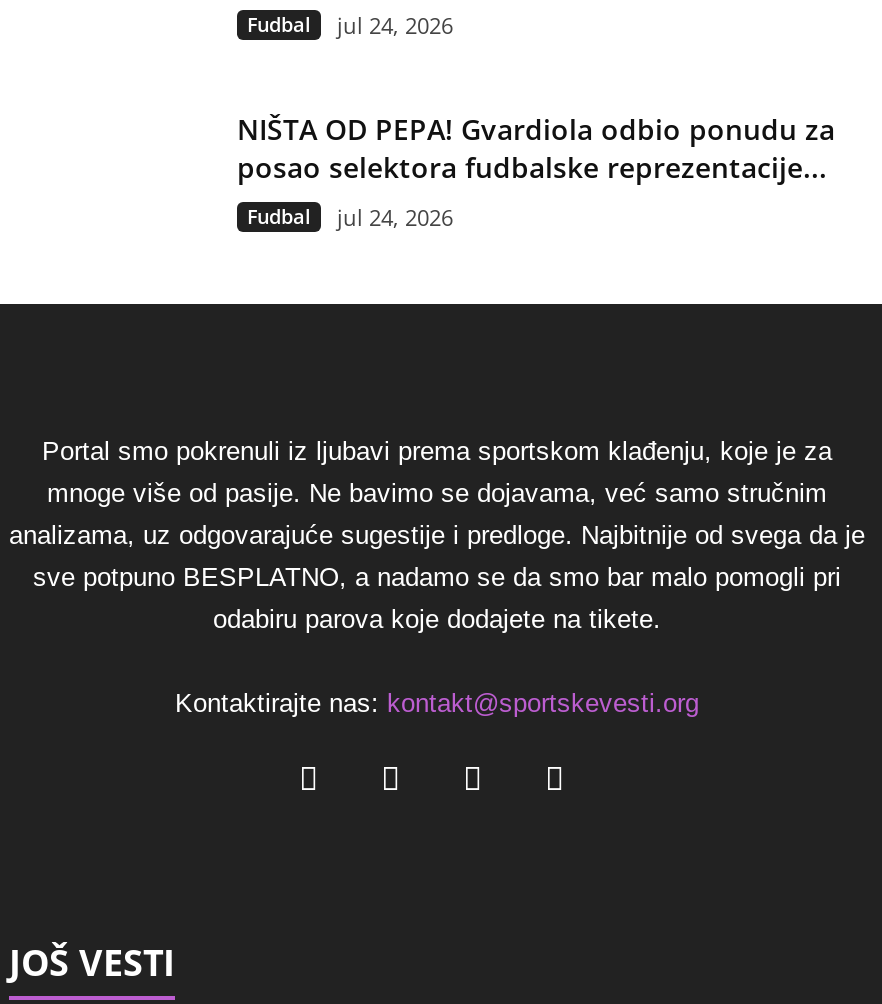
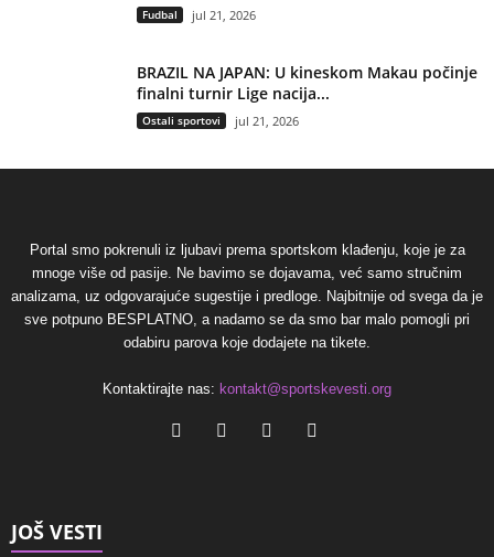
- Fudbal jul 24, 2026
+ Fudbal jul 21, 2026

- NIŠTA OD PEPA! Gvardiola odbio ponudu za
- posao selektora fudbalske reprezentacije...
- Fudbal
- jul 24, 2026
+ BRAZIL NA JAPAN: U kineskom Makau počinje
+ finalni turnir Lige nacija...
+ Ostali sportovi
+ jul 21, 2026
